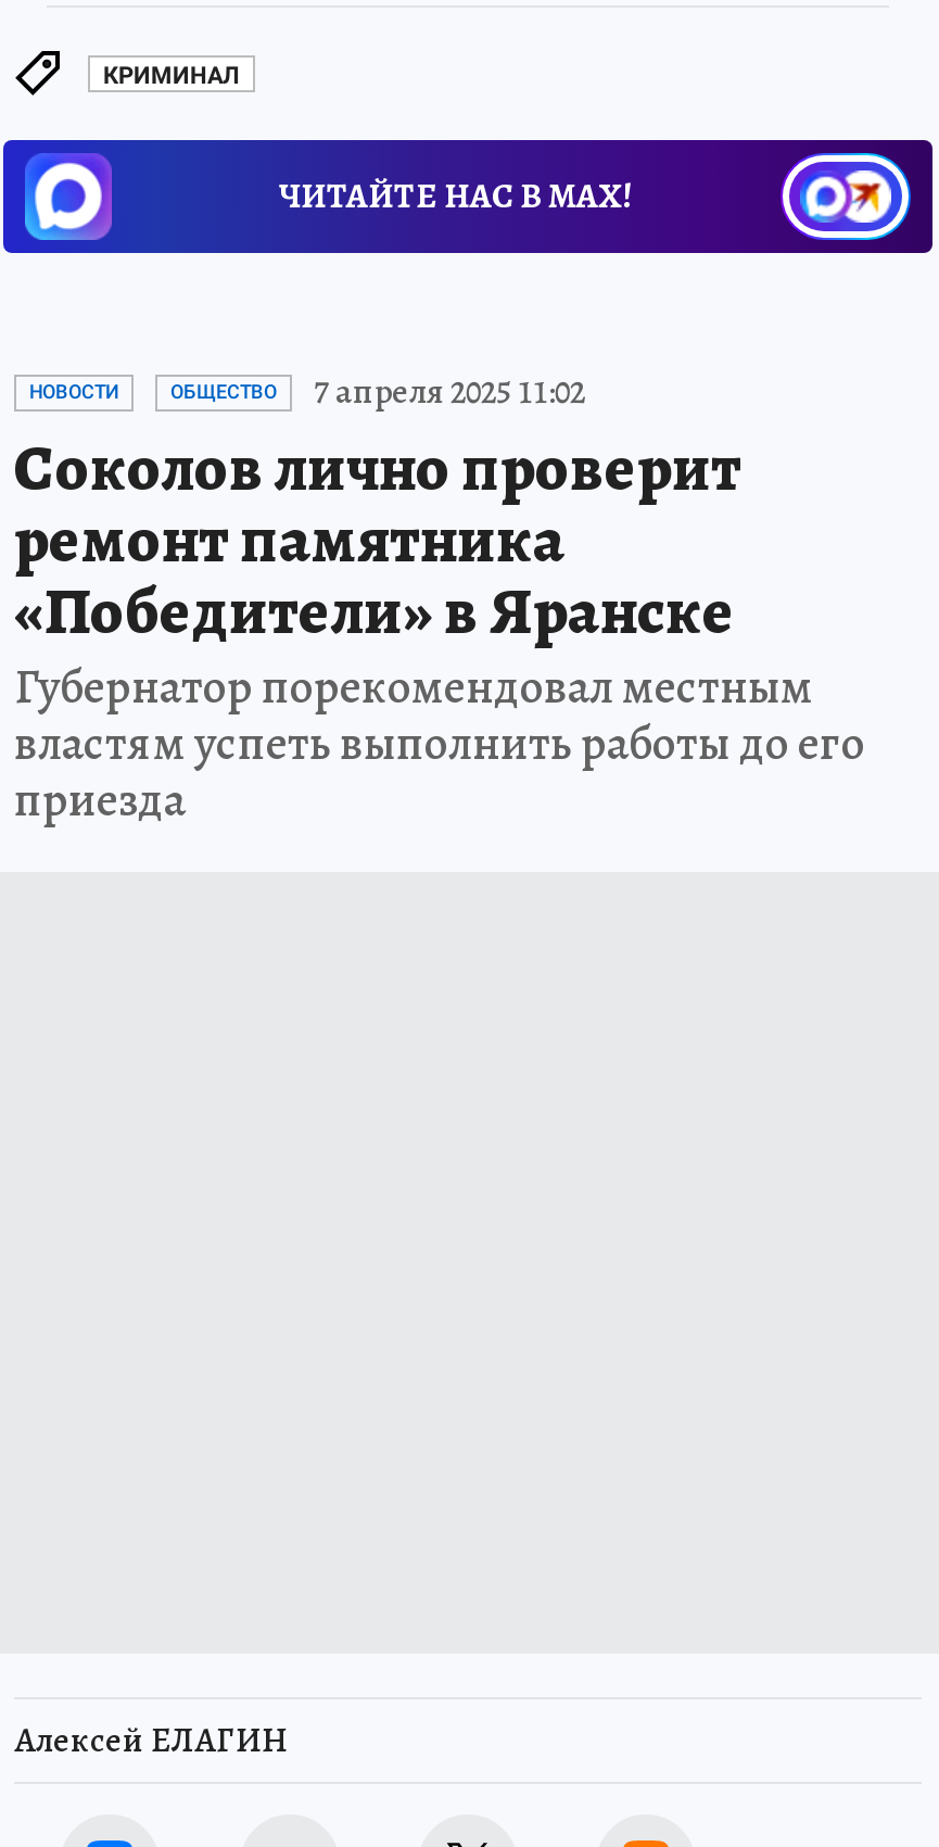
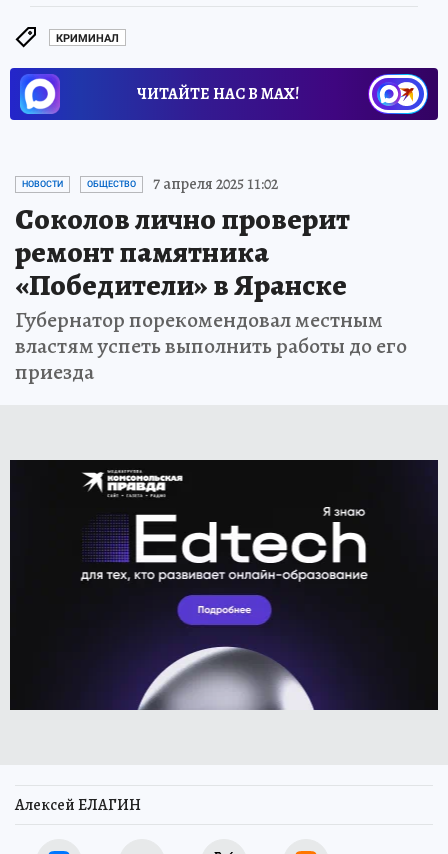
+ [image]
